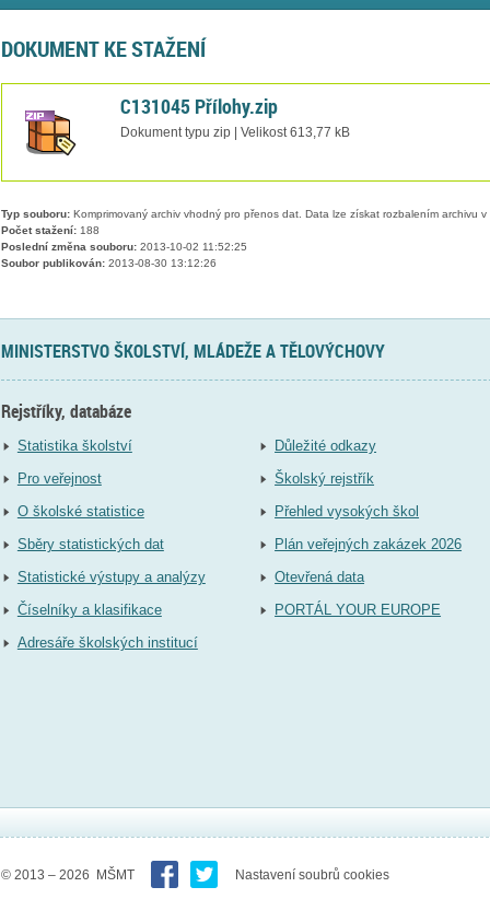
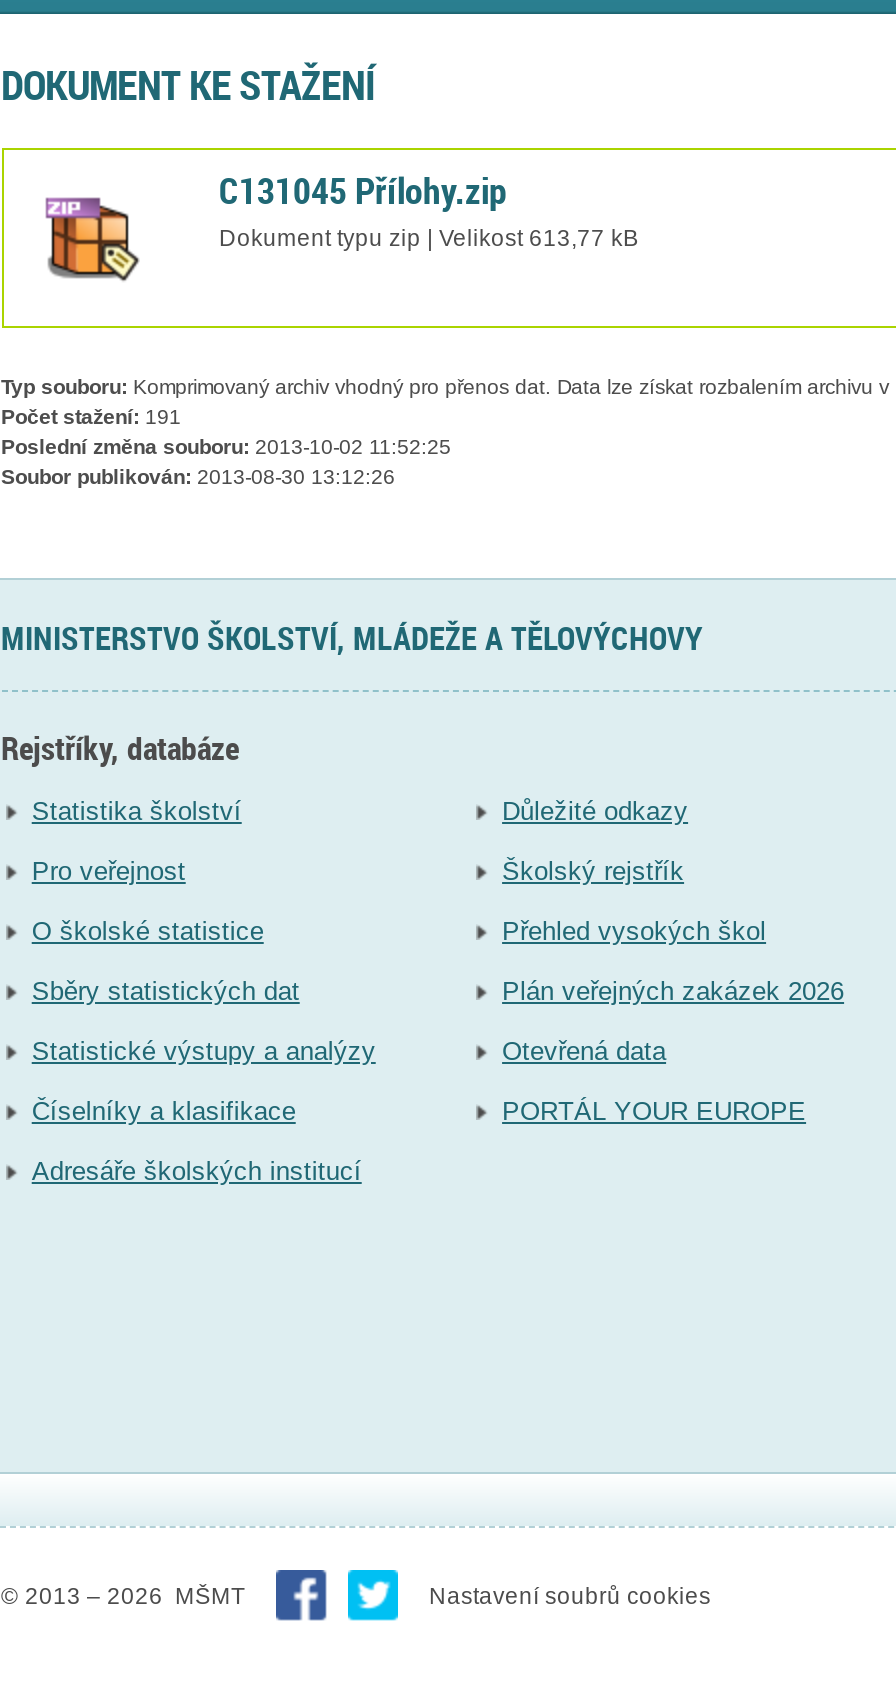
- Počet stažení: 188
+ Počet stažení: 191
